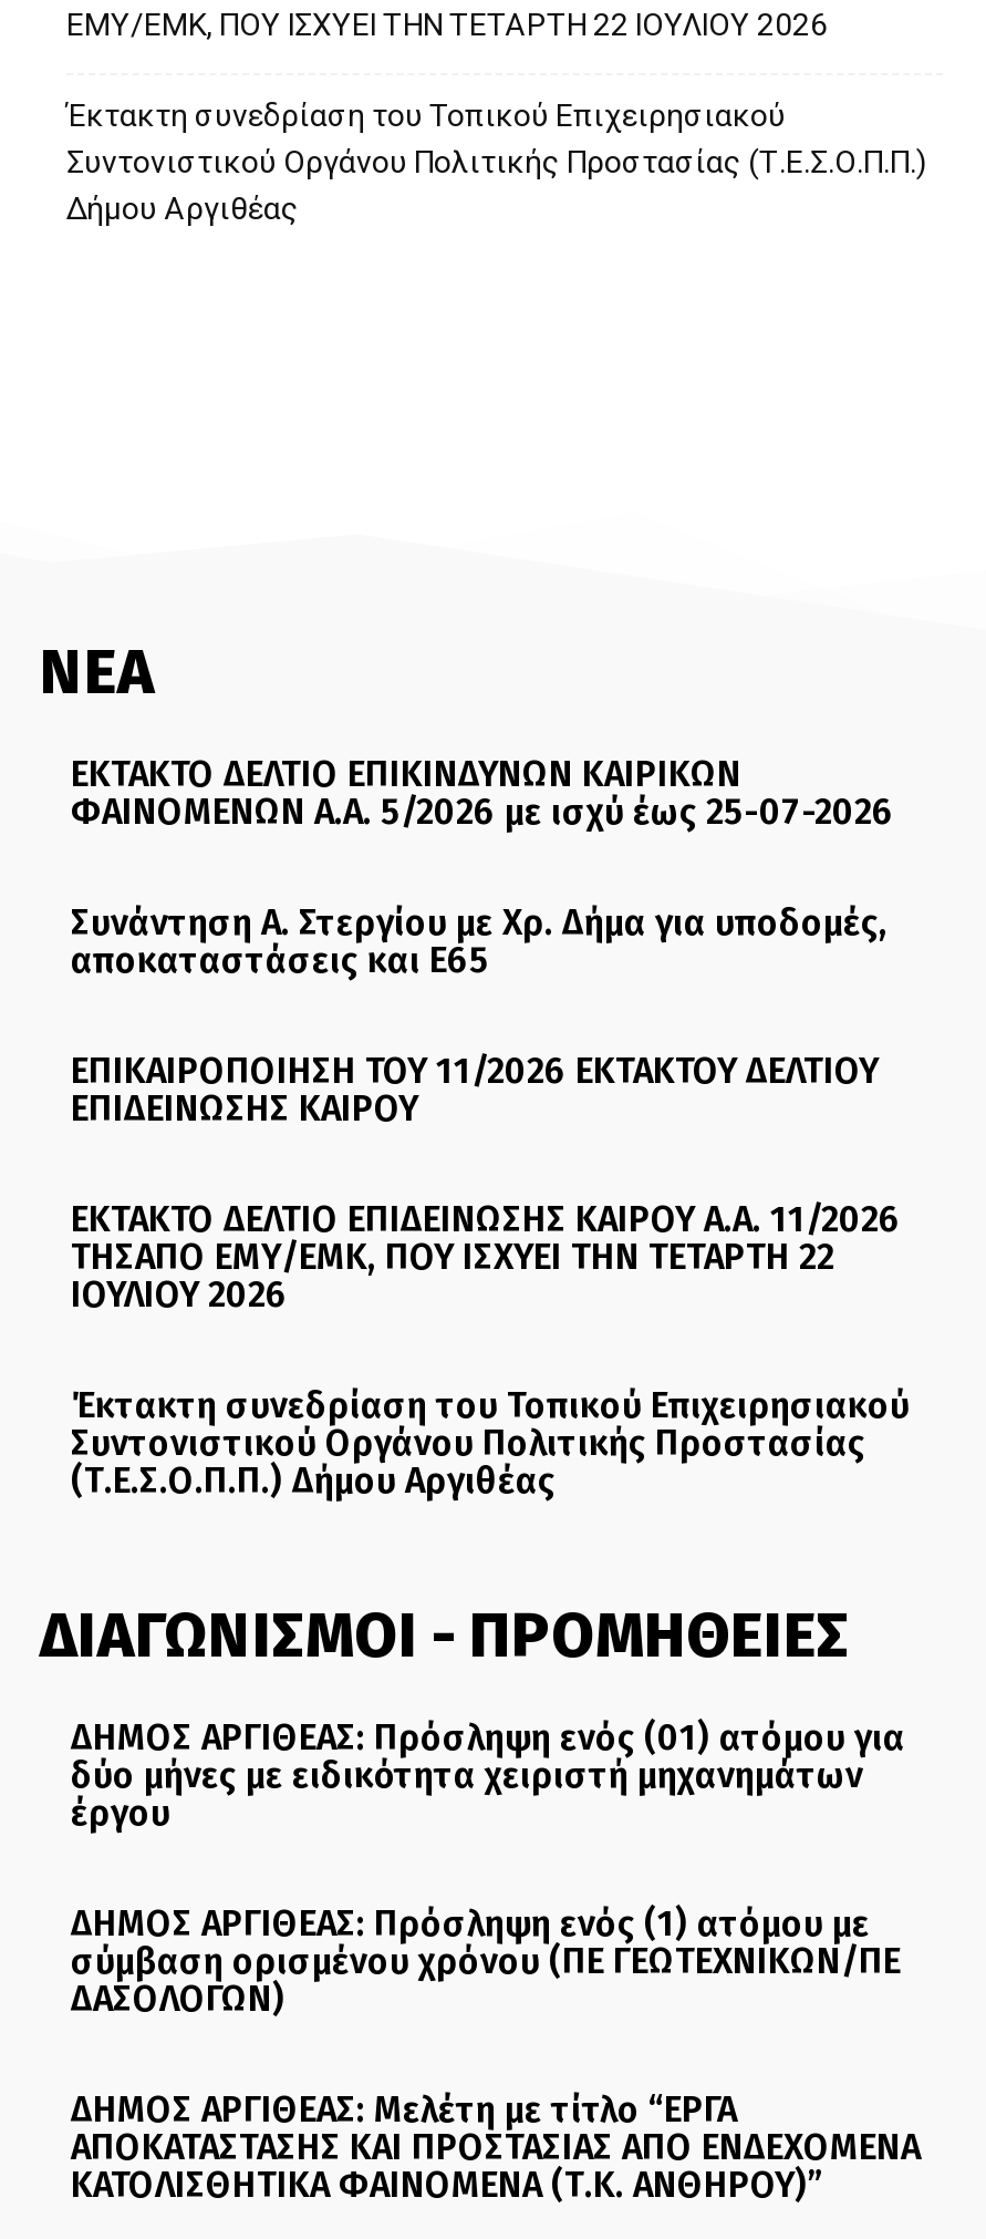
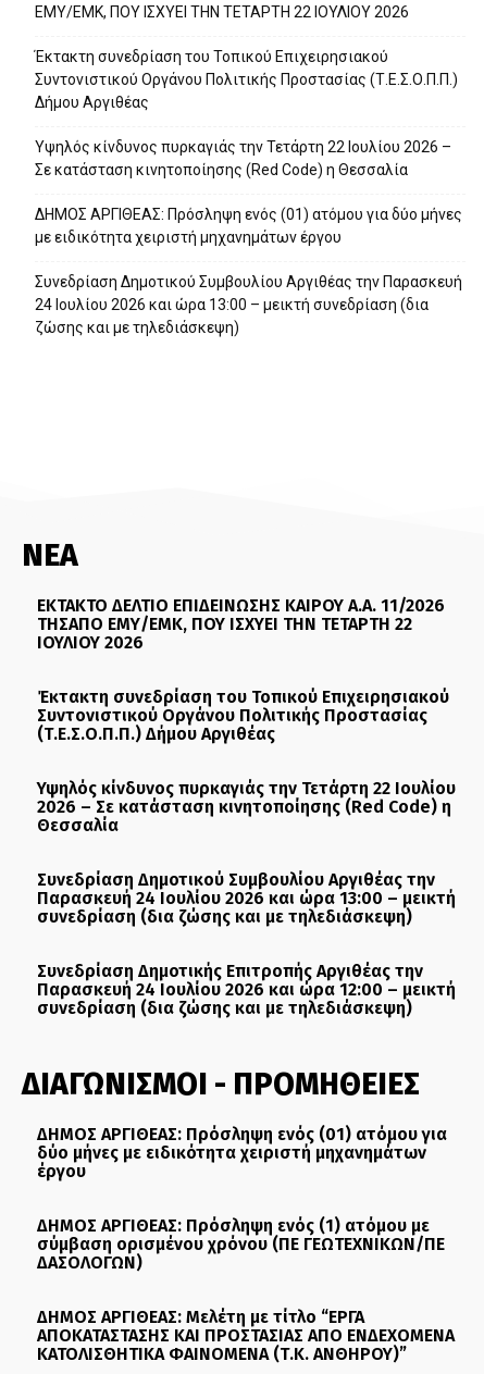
+ Υψηλός κίνδυνος πυρκαγιάς την Τετάρτη 22 Ιουλίου 2026 –
+ Σε κατάσταση κινητοποίησης (Red Code) η Θεσσαλία
+ ΔΗΜΟΣ ΑΡΓΙΘΕΑΣ: Πρόσληψη ενός (01) ατόμου για δύο μήνες
+ με ειδικότητα χειριστή μηχανημάτων έργου
+ Συνεδρίαση Δημοτικού Συμβουλίου Αργιθέας την Παρασκευή
+ 24 Ιουλίου 2026 και ώρα 13:00 – μεικτή συνεδρίαση (δια
+ ζώσης και με τηλεδιάσκεψη)

- ΕΚΤΑΚΤΟ ΔΕΛΤΙΟ ΕΠΙΚΙΝΔΥΝΩΝ ΚΑΙΡΙΚΩΝ
- ΦΑΙΝΟΜΕΝΩΝ Α.Α. 5/2026 με ισχύ έως 25-07-2026
- Συνάντηση Α. Στεργίου με Χρ. Δήμα για υποδομές,
- αποκαταστάσεις και Ε65
- ΕΠΙΚΑΙΡΟΠΟΙΗΣΗ ΤΟΥ 11/2026 ΕΚΤΑΚΤΟΥ ΔΕΛΤΙΟΥ
- ΕΠΙΔΕΙΝΩΣΗΣ ΚΑΙΡΟΥ

+ Υψηλός κίνδυνος πυρκαγιάς την Τετάρτη 22 Ιουλίου
+ 2026 – Σε κατάσταση κινητοποίησης (Red Code) η
+ Θεσσαλία
+ Συνεδρίαση Δημοτικού Συμβουλίου Αργιθέας την
+ Παρασκευή 24 Ιουλίου 2026 και ώρα 13:00 – μεικτή
+ συνεδρίαση (δια ζώσης και με τηλεδιάσκεψη)
+ Συνεδρίαση Δημοτικής Επιτροπής Αργιθέας την
+ Παρασκευή 24 Ιουλίου 2026 και ώρα 12:00 – μεικτή
+ συνεδρίαση (δια ζώσης και με τηλεδιάσκεψη)
